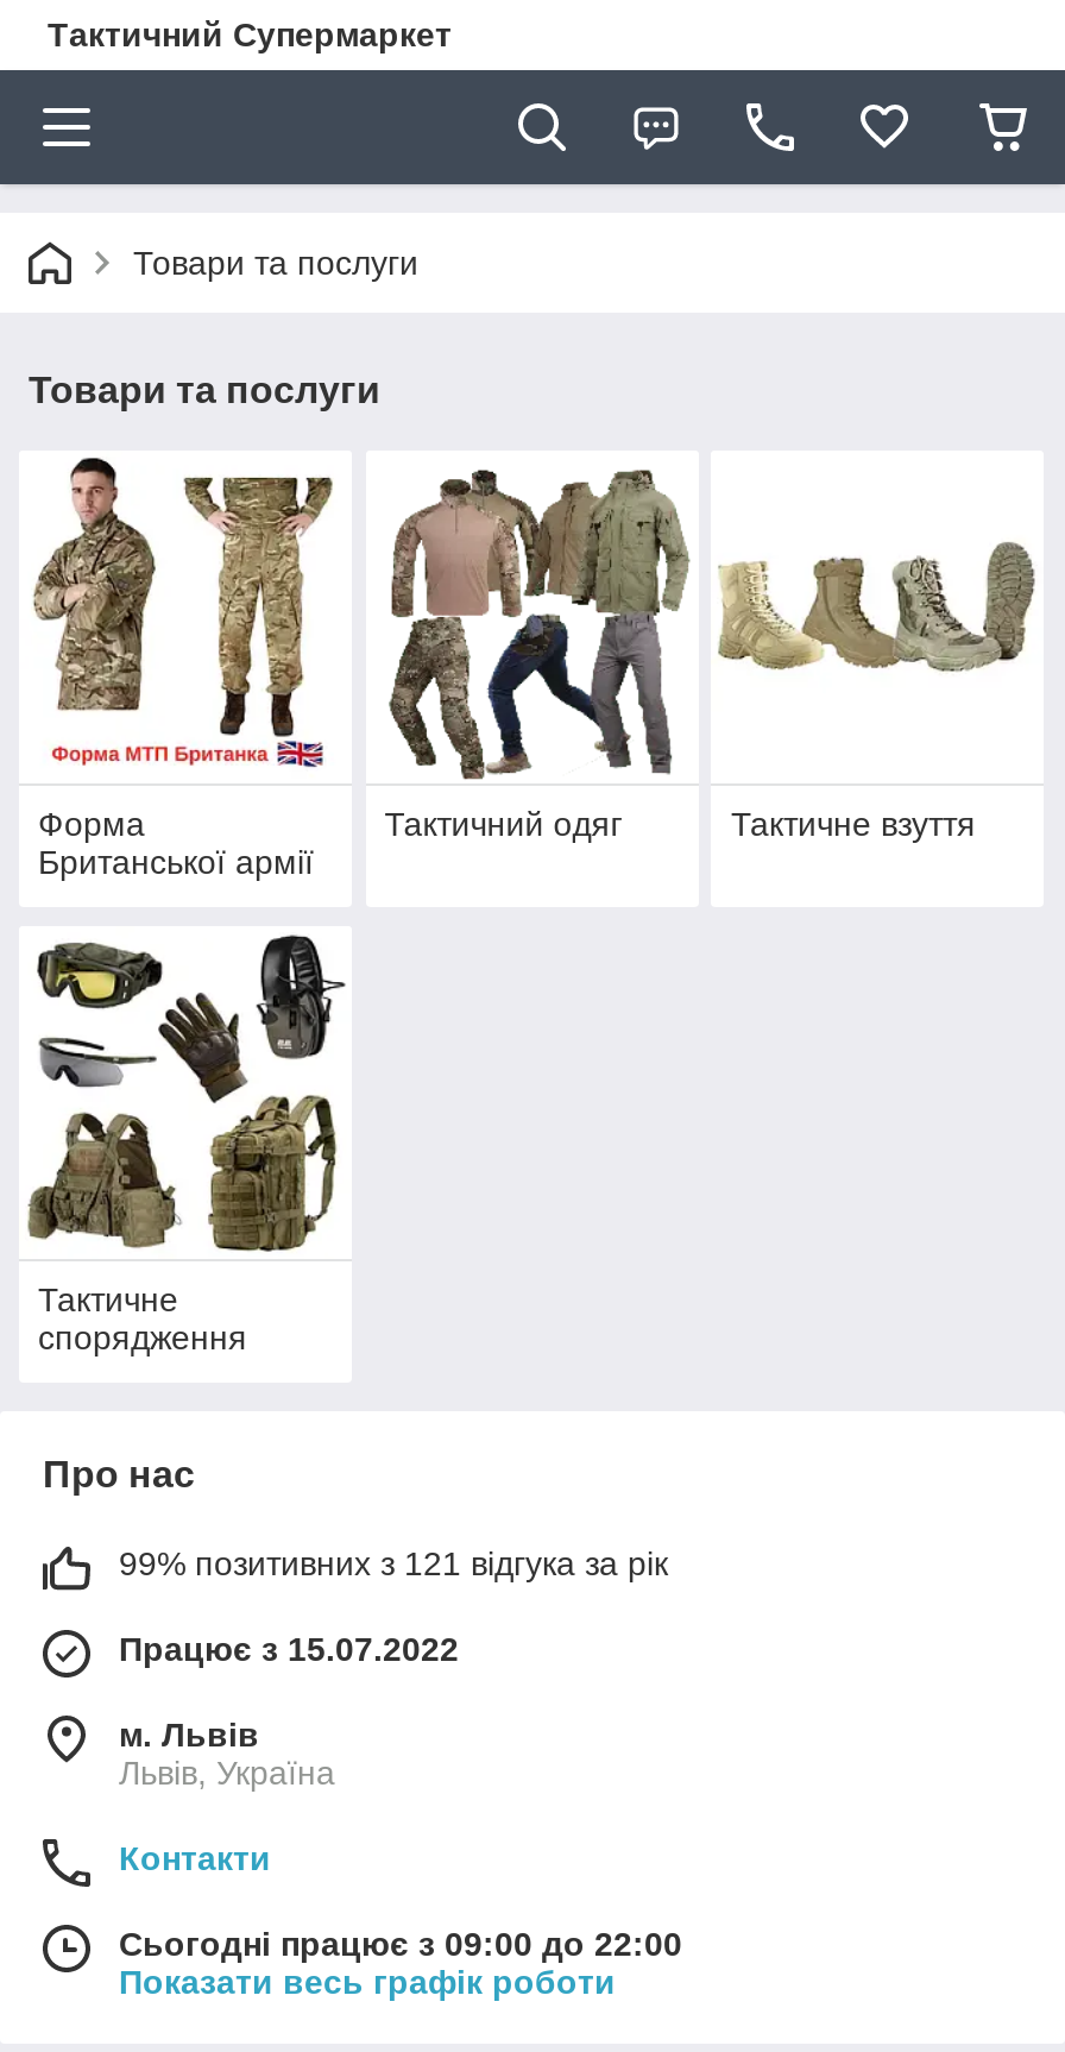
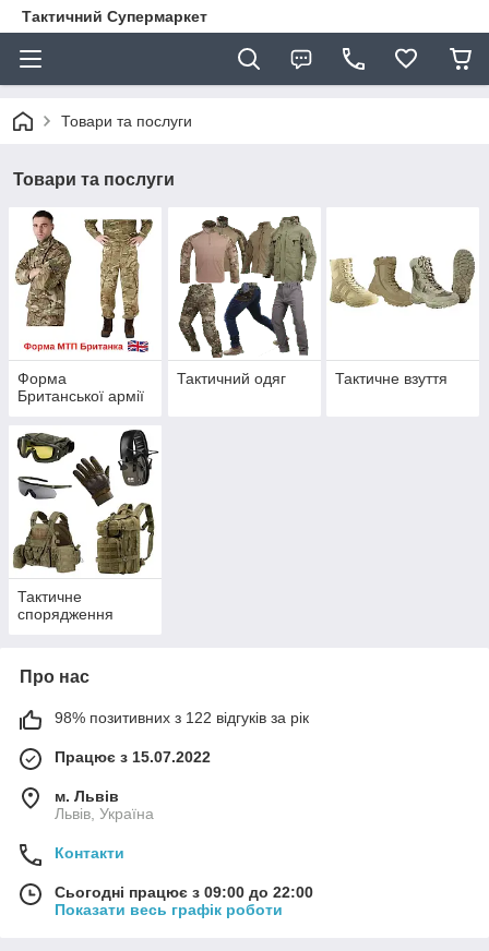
- 99% позитивних з 121 відгука за рік
+ 98% позитивних з 122 відгуків за рік
